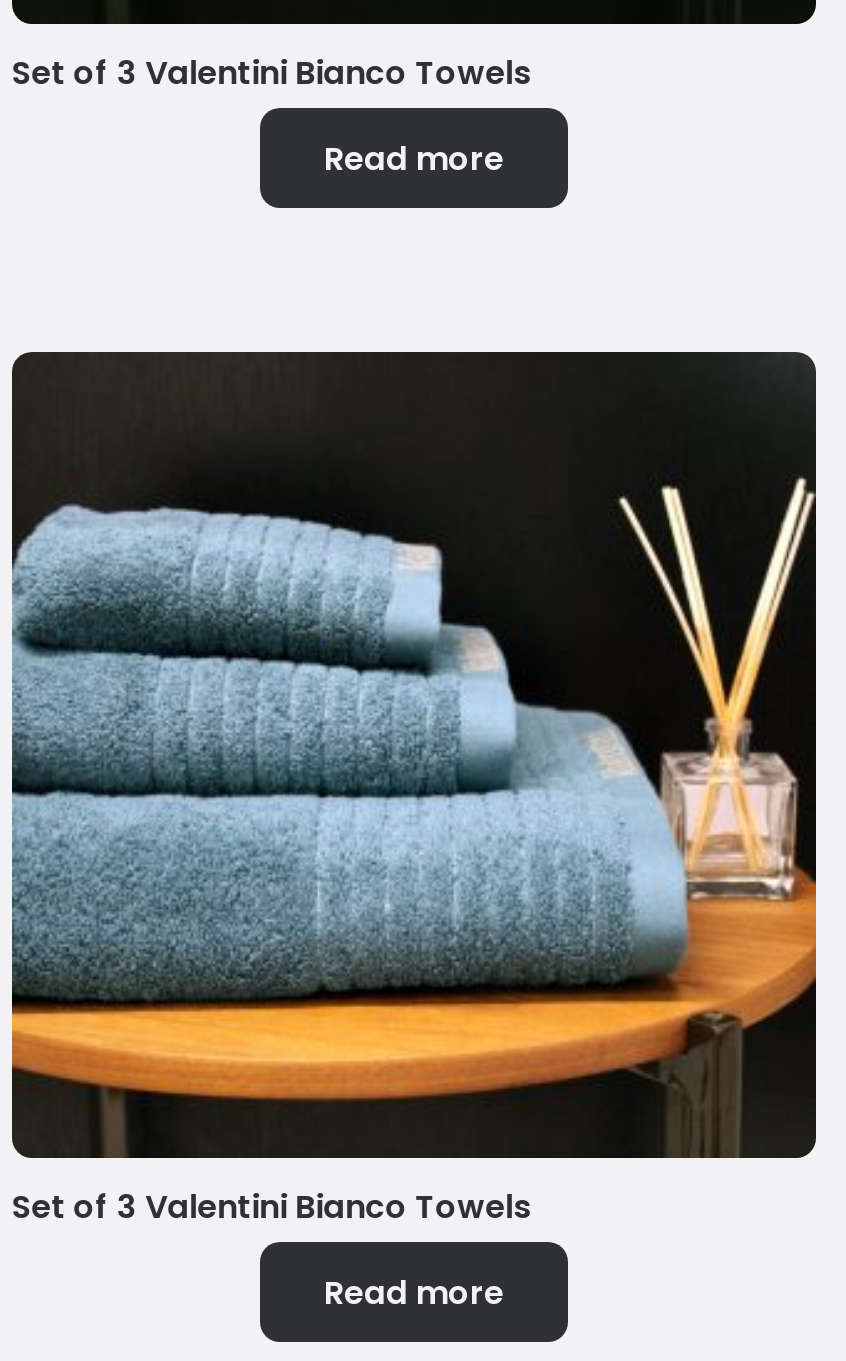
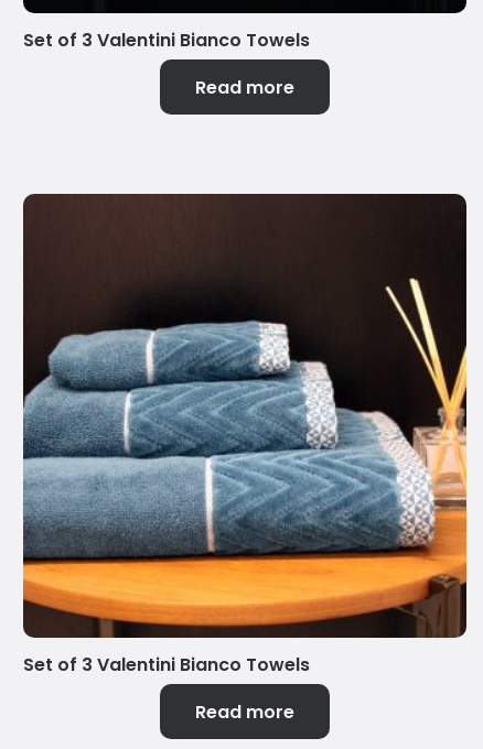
- [image]
+ [image]
